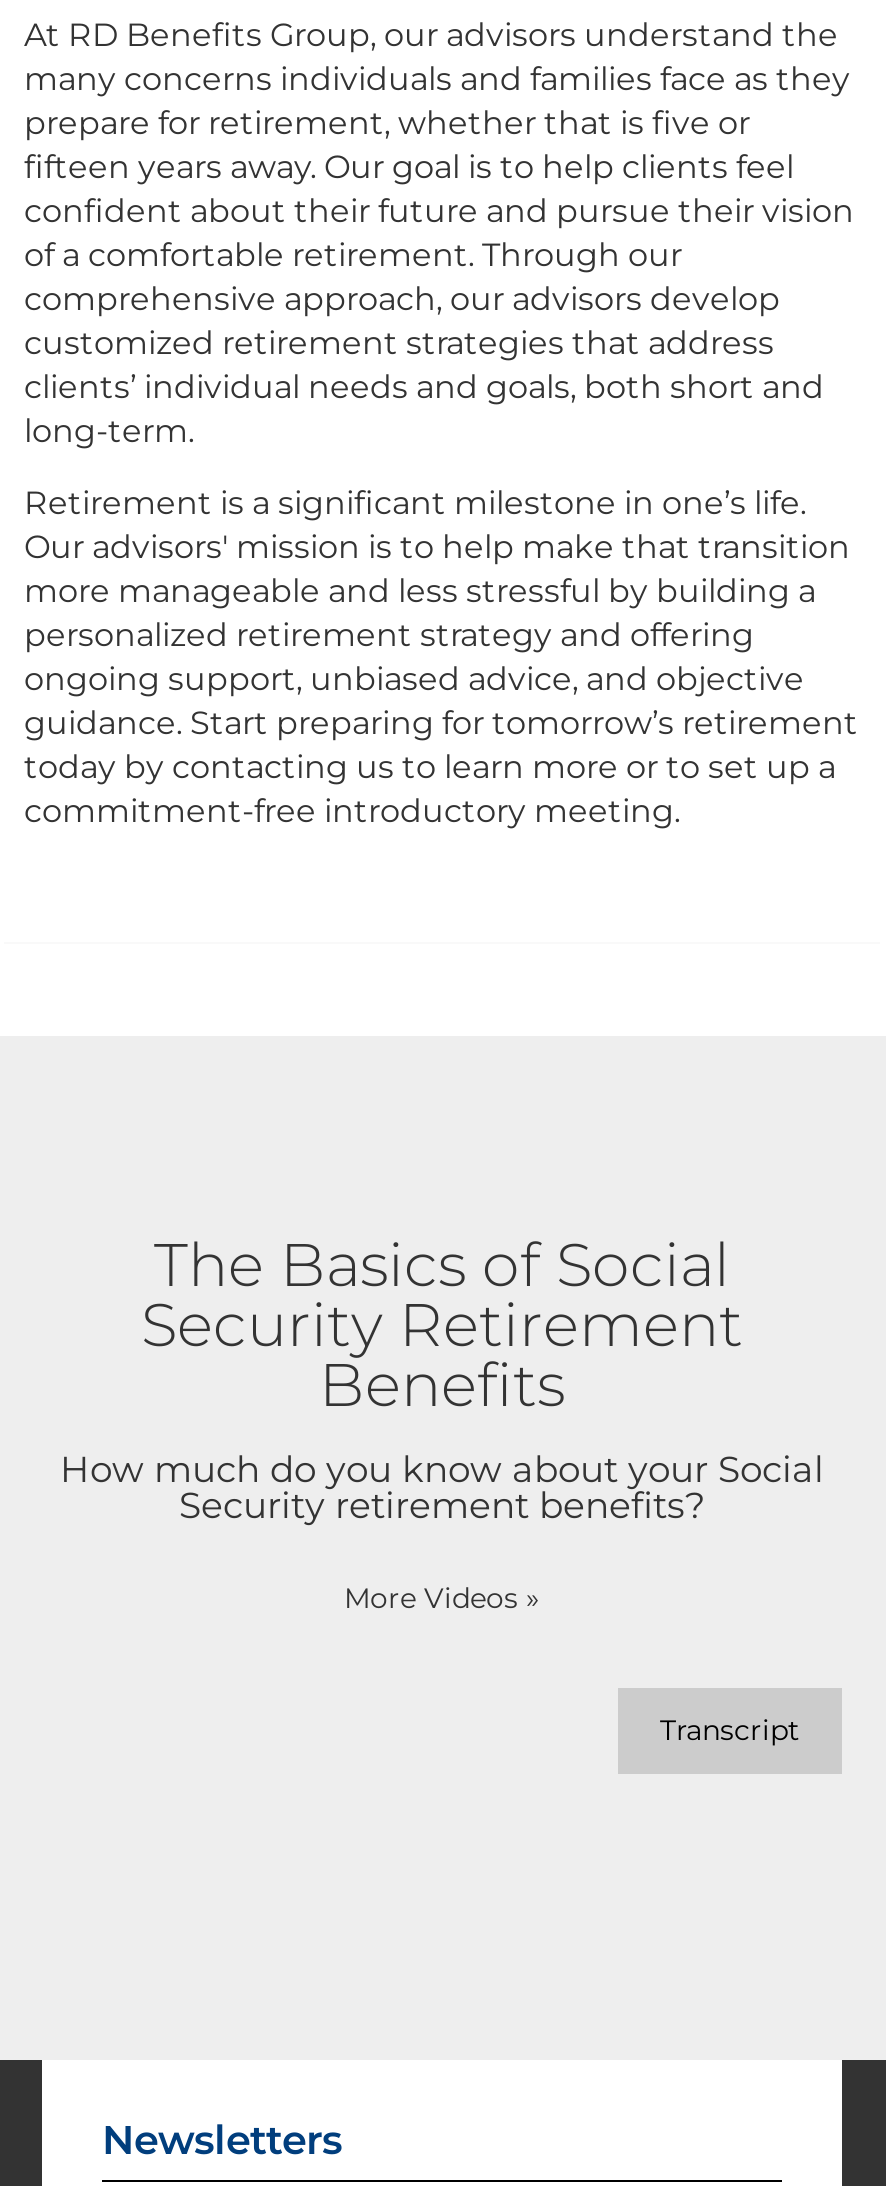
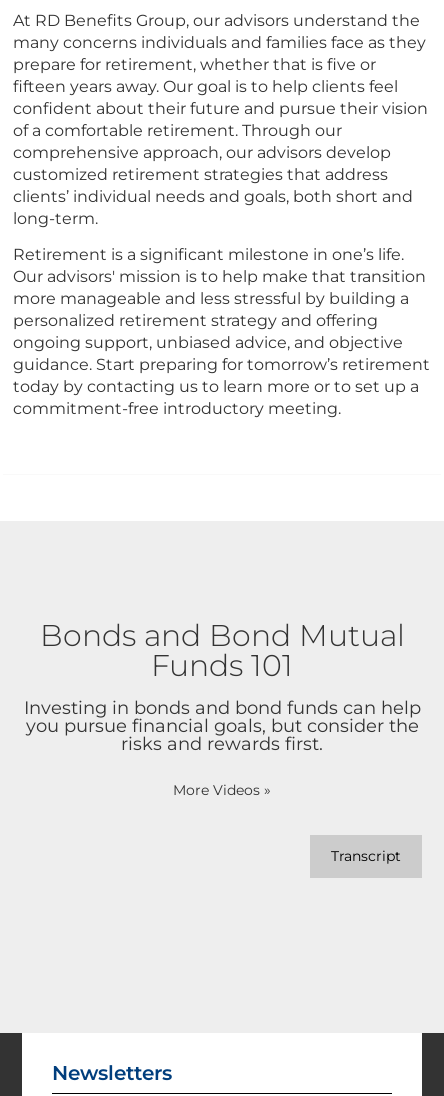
- The Basics of Social
- Security Retirement
- Benefits
- How much do you know about your Social
- Security retirement benefits?
+ Bonds and Bond Mutual
+ Funds 101
+ Investing in bonds and bond funds can help
+ you pursue financial goals, but consider the
+ risks and rewards first.
